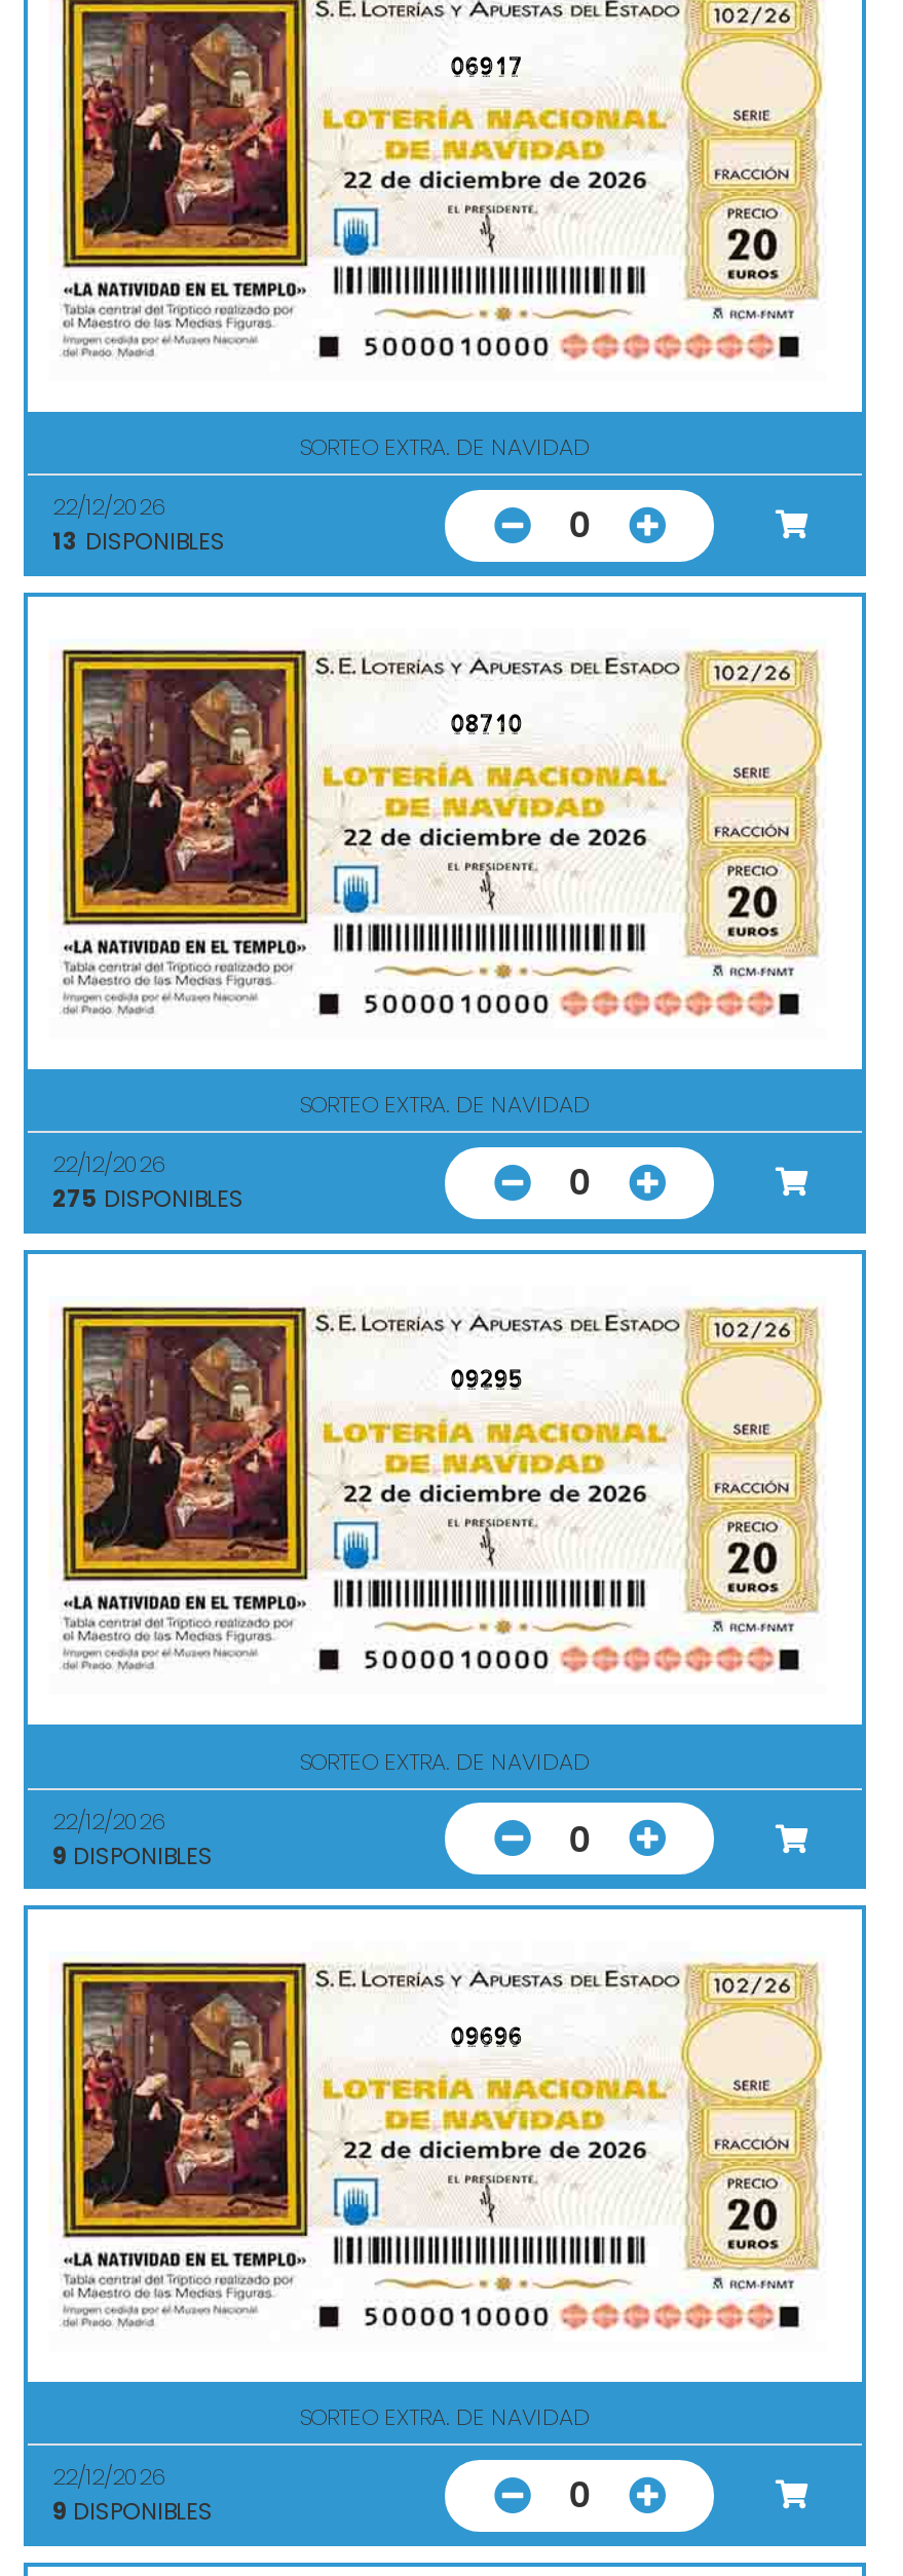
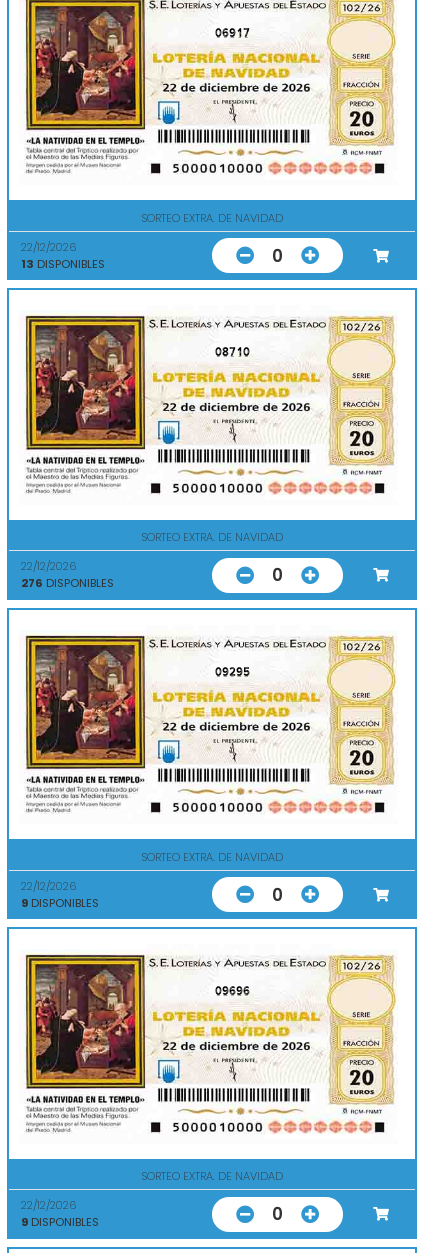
- 275 DISPONIBLES
+ 276 DISPONIBLES
